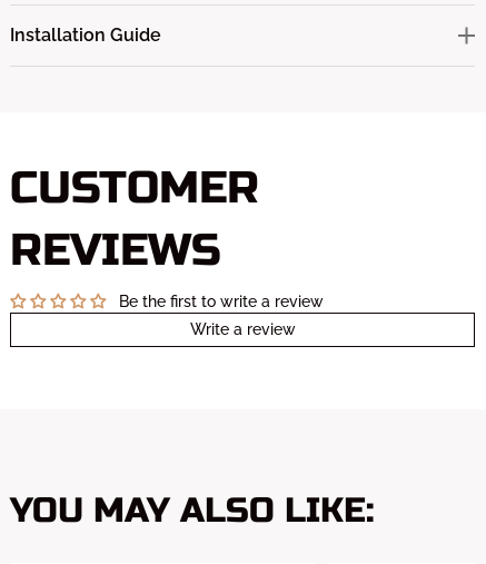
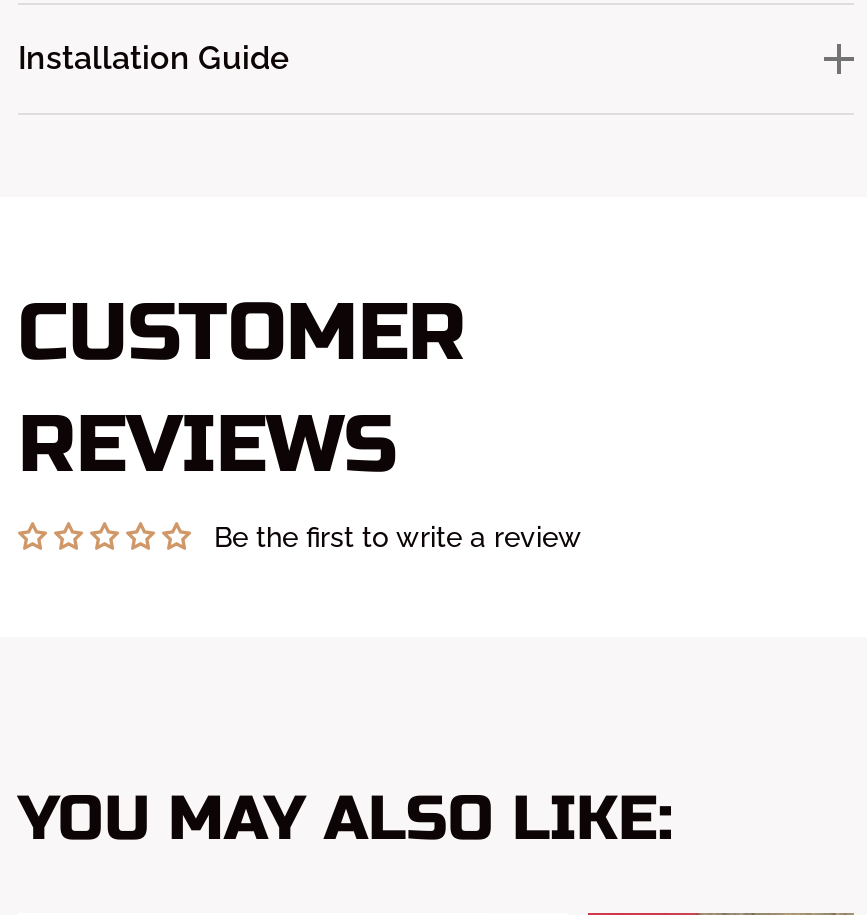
- Write a review
